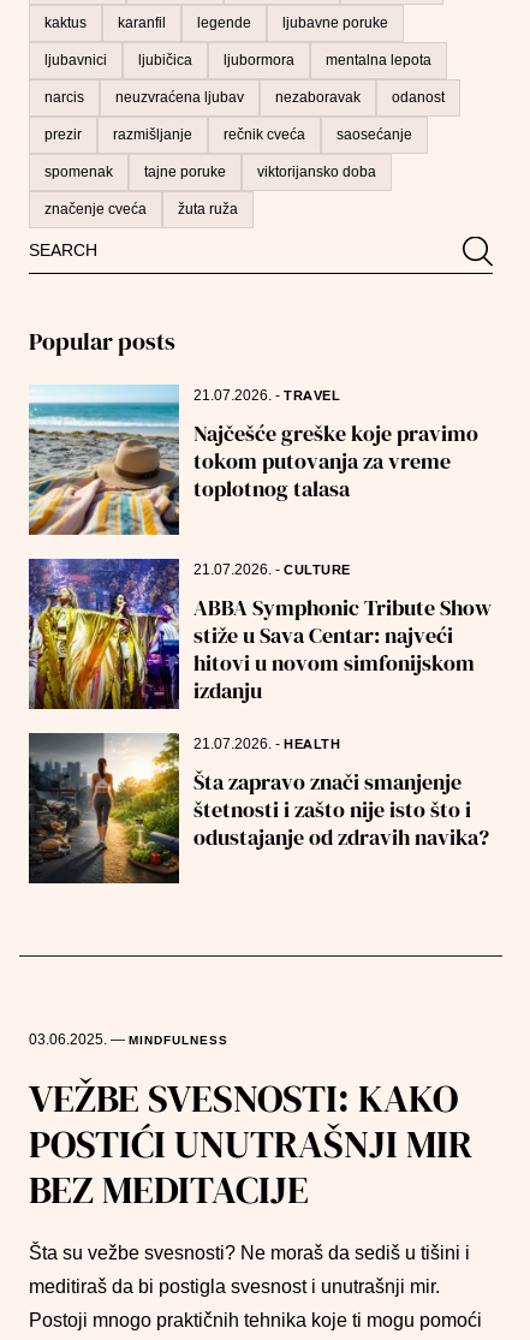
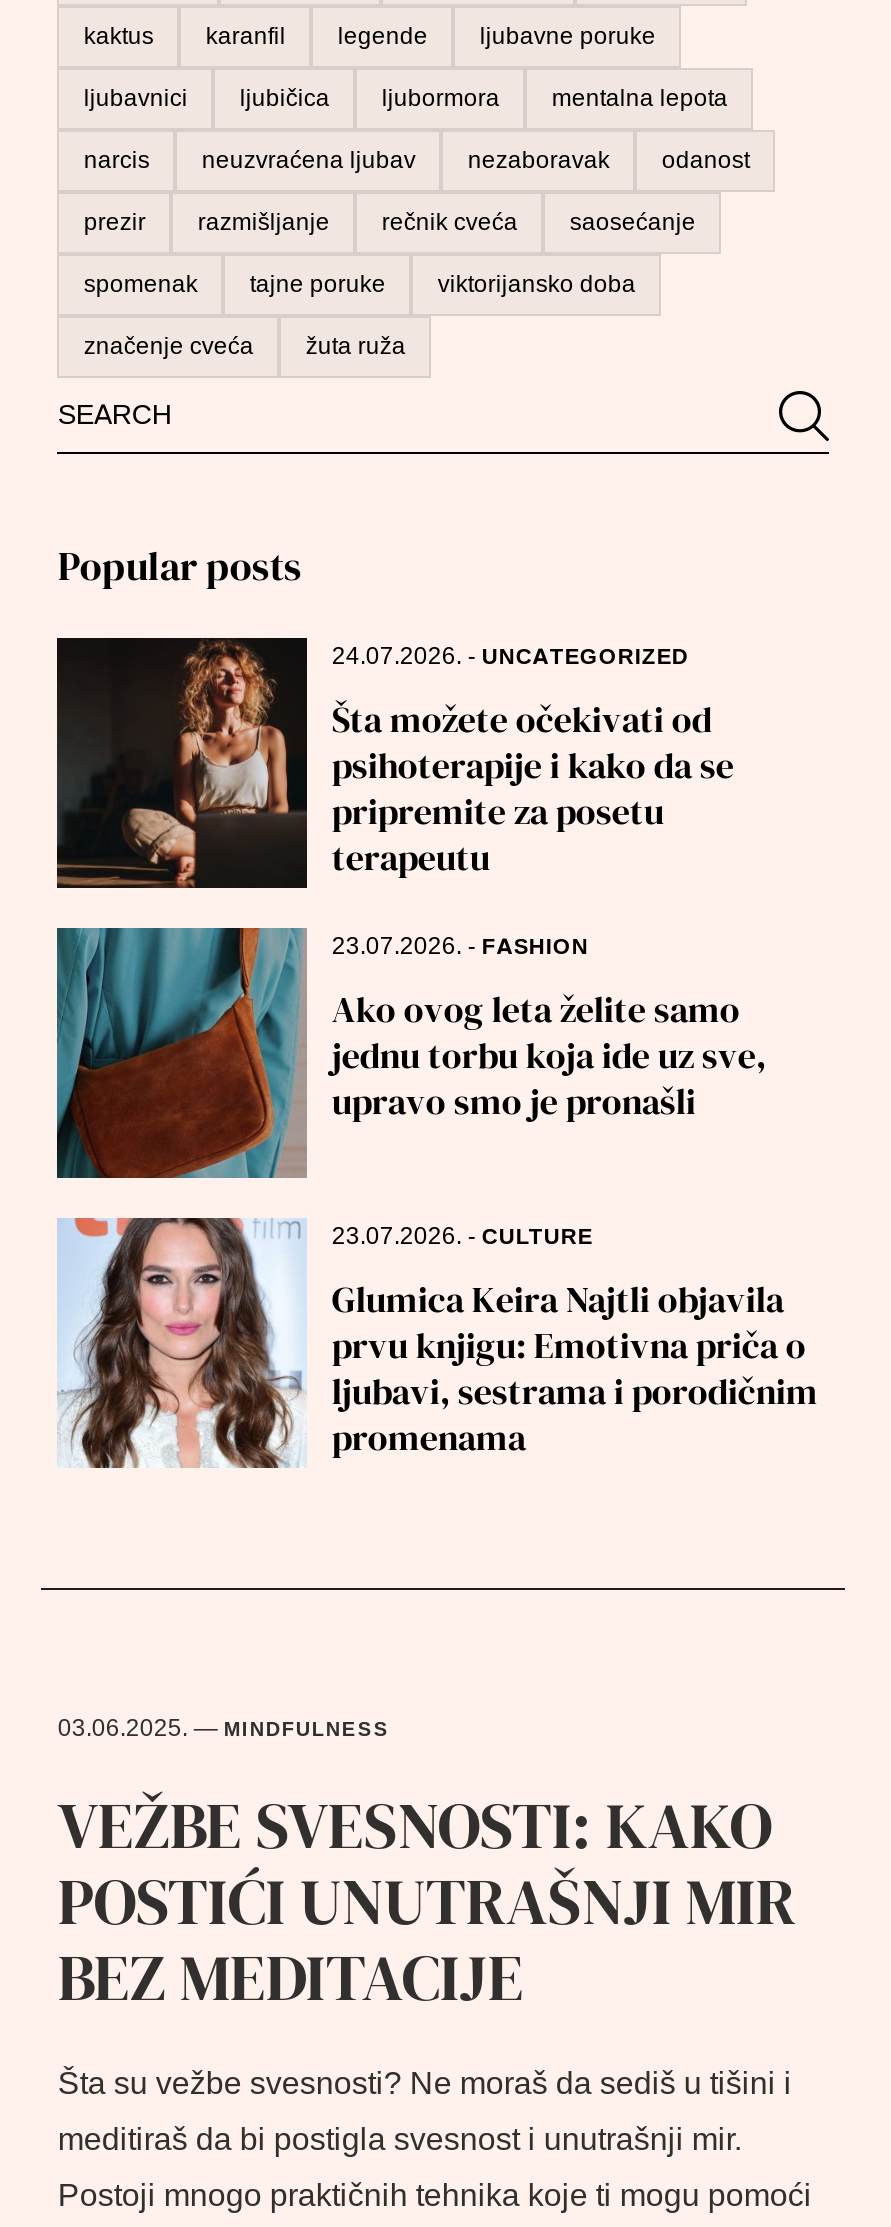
- [image]
- 21.07.2026. - TRAVEL
+ [image]
+ 24.07.2026. - UNCATEGORIZED

- Najčešće greške koje pravimo
- tokom putovanja za vreme
- toplotnog talasa
+ Šta možete očekivati od
+ psihoterapije i kako da se
+ pripremite za posetu
+ terapeutu

- [image]
- 21.07.2026. - CULTURE
+ [image]
+ 23.07.2026. - FASHION

- ABBA Symphonic Tribute Show
- stiže u Sava Centar: najveći
- hitovi u novom simfonijskom
- izdanju
+ Ako ovog leta želite samo
+ jednu torbu koja ide uz sve,
+ upravo smo je pronašli

- [image]
- 21.07.2026. - HEALTH
+ [image]
+ 23.07.2026. - CULTURE

- Šta zapravo znači smanjenje
- štetnosti i zašto nije isto što i
- odustajanje od zdravih navika?
+ Glumica Keira Najtli objavila
+ prvu knjigu: Emotivna priča o
+ ljubavi, sestrama i porodičnim
+ promenama
